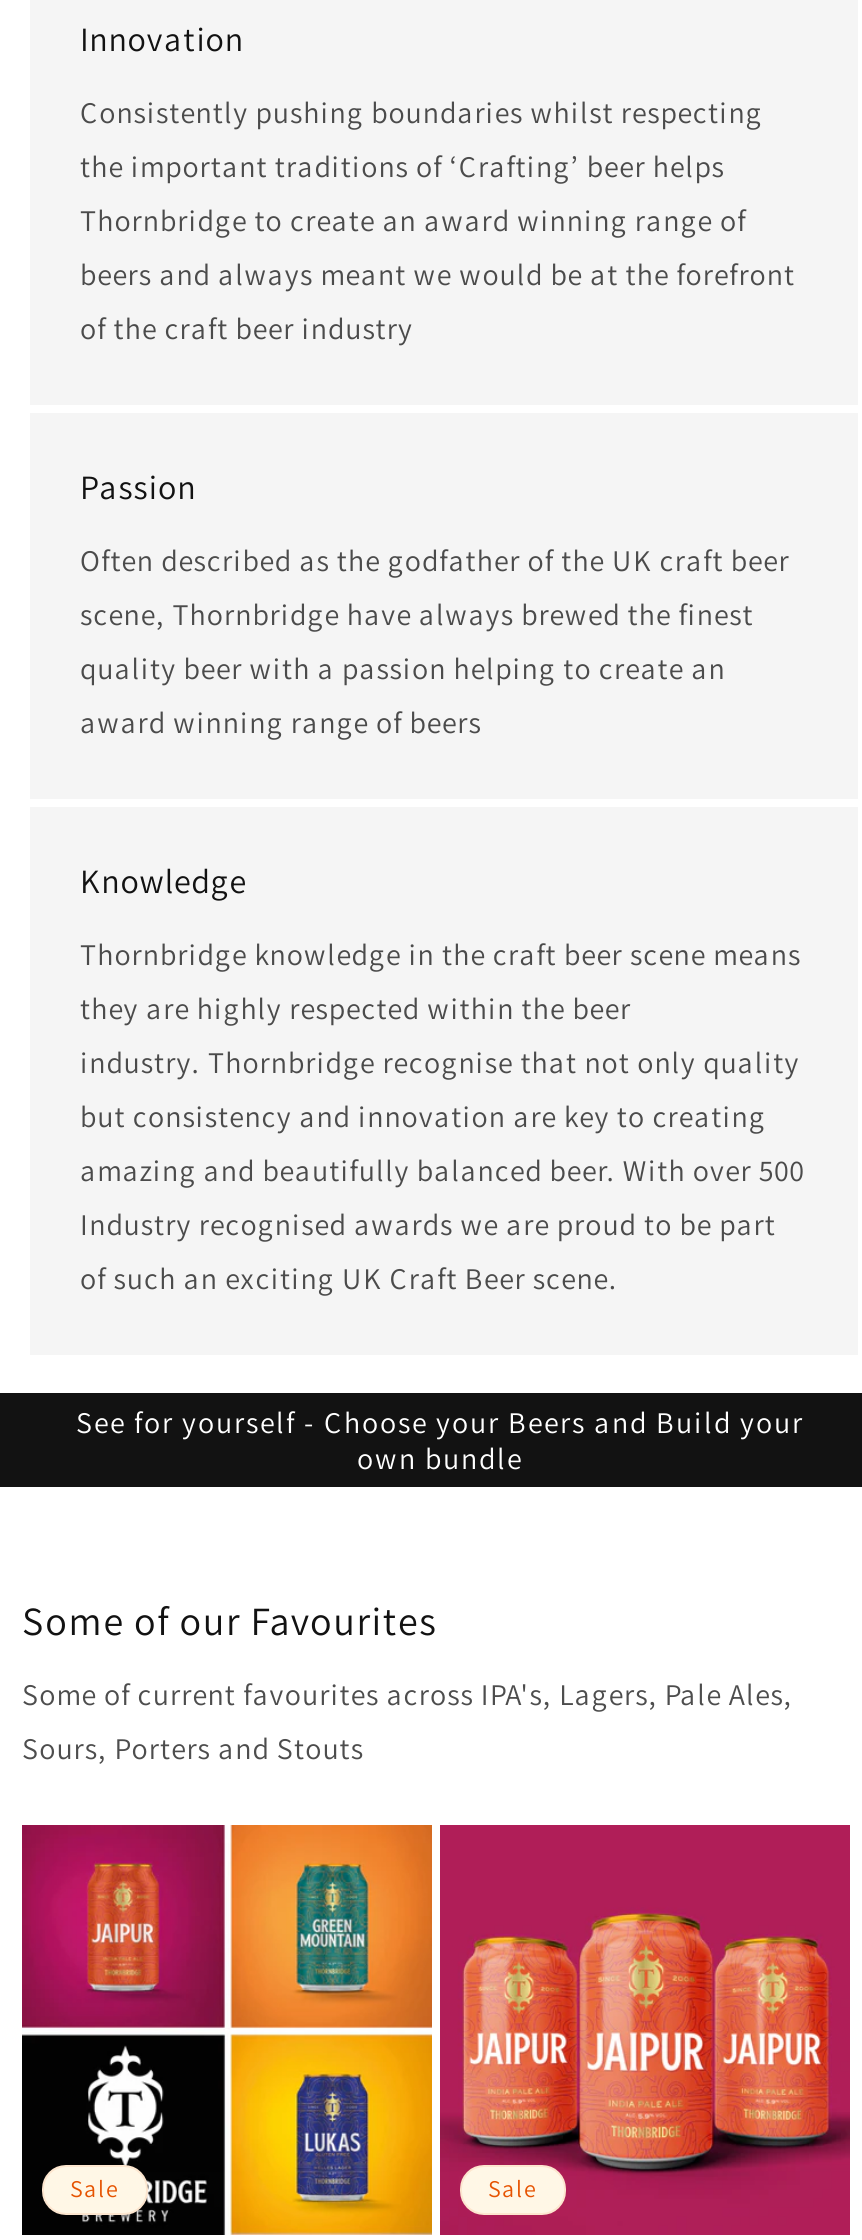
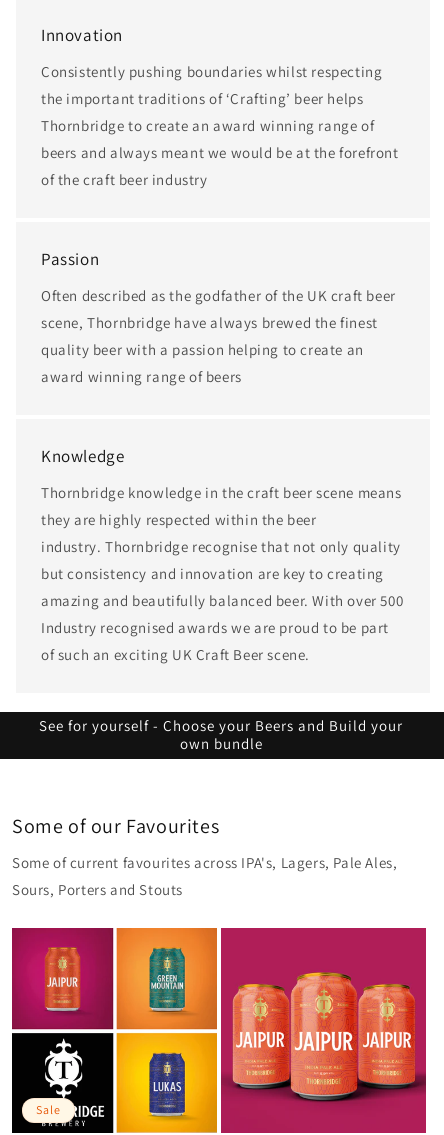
- Sale
